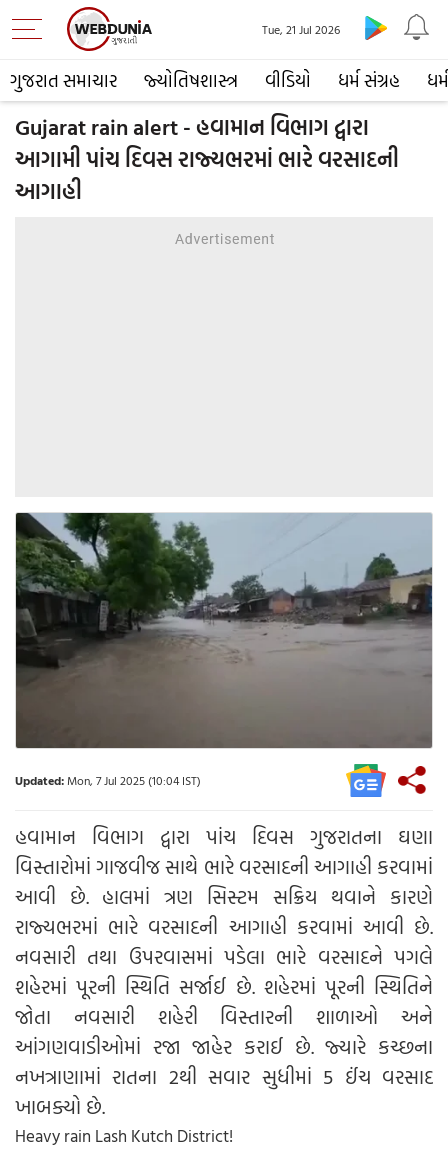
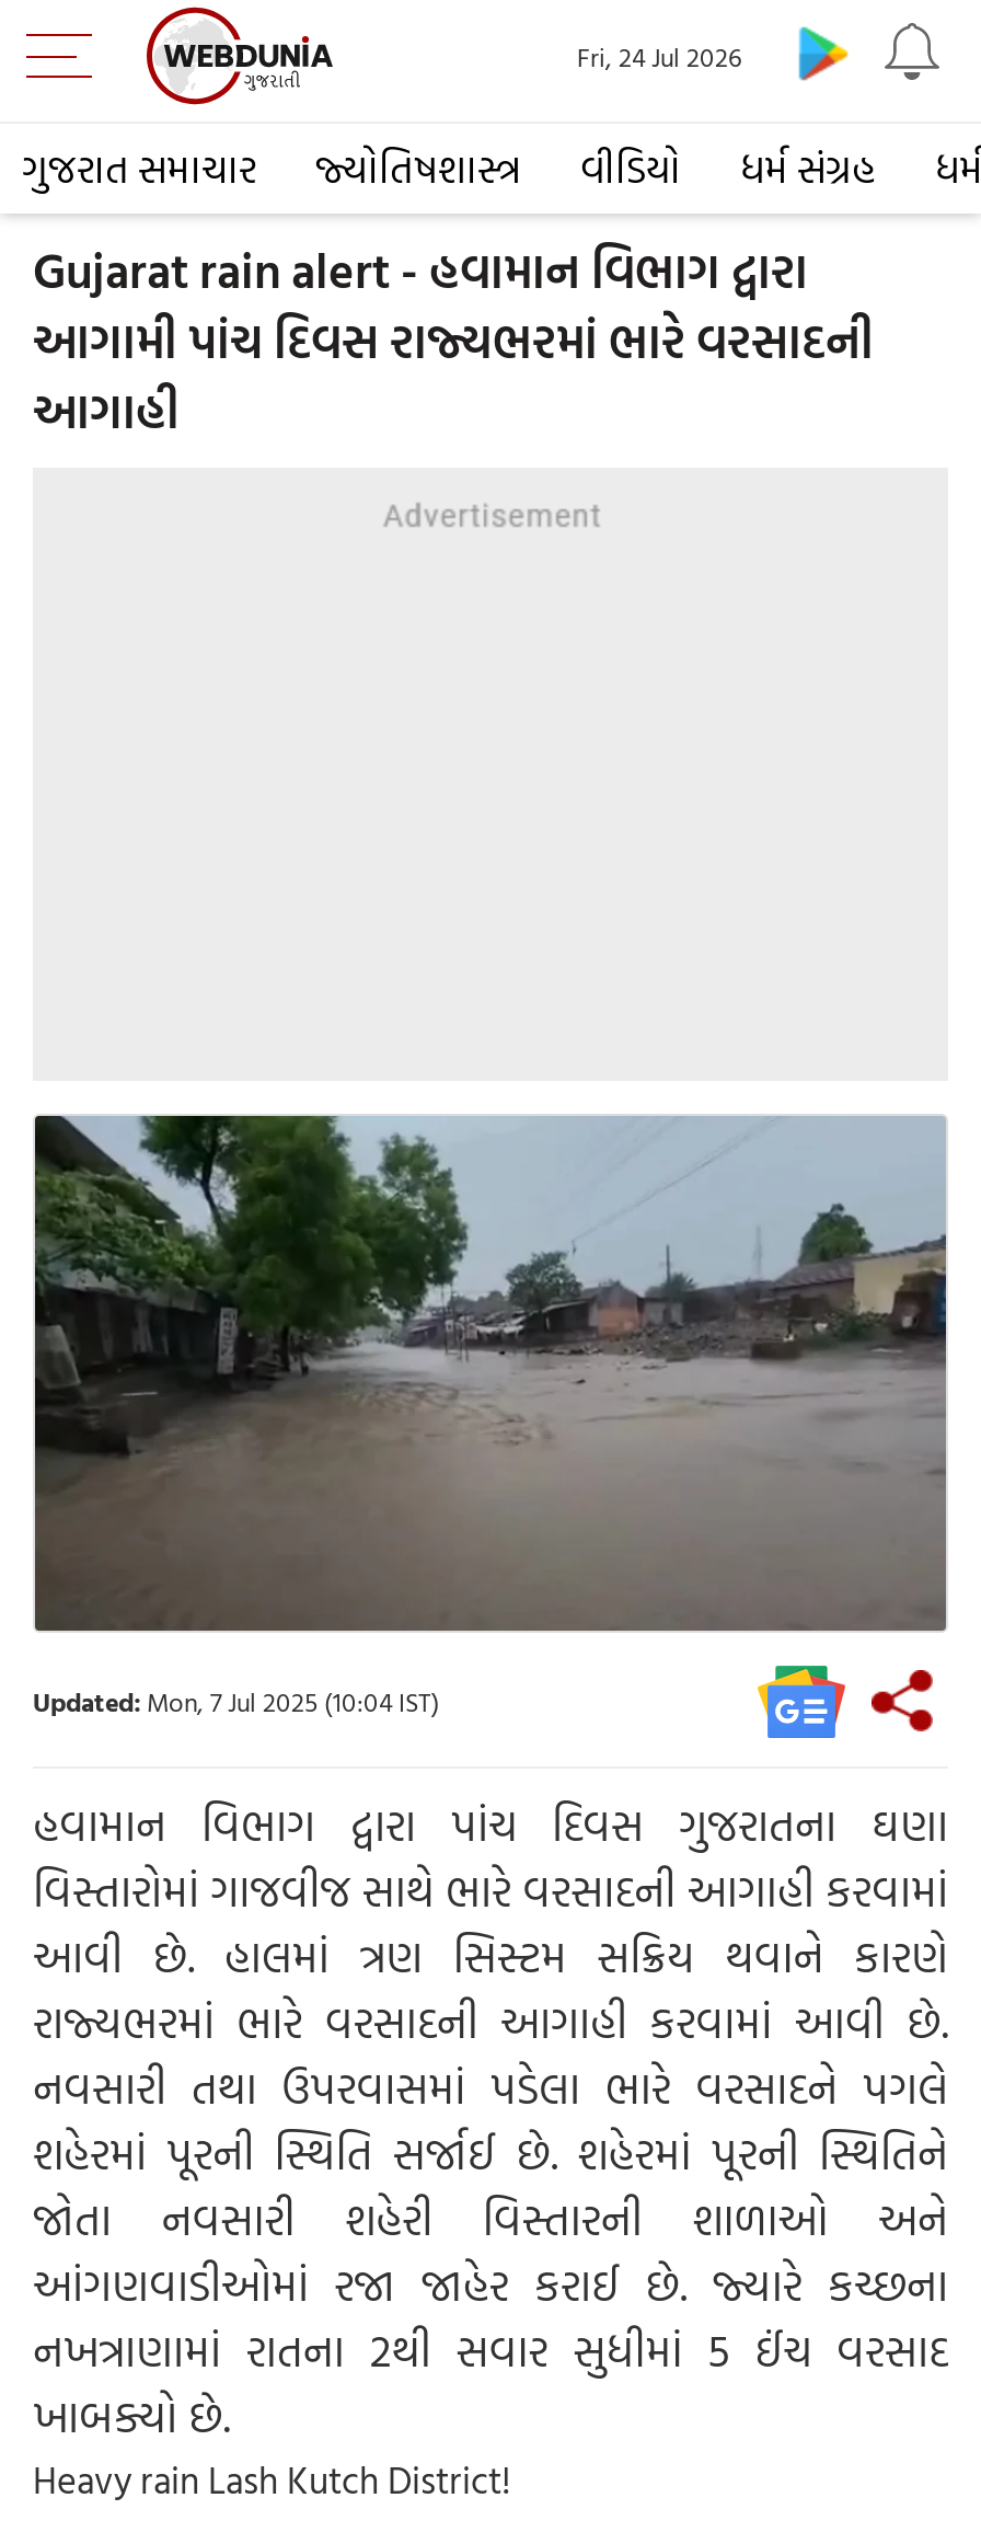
- Tue, 21 Jul 2026
+ Fri, 24 Jul 2026
